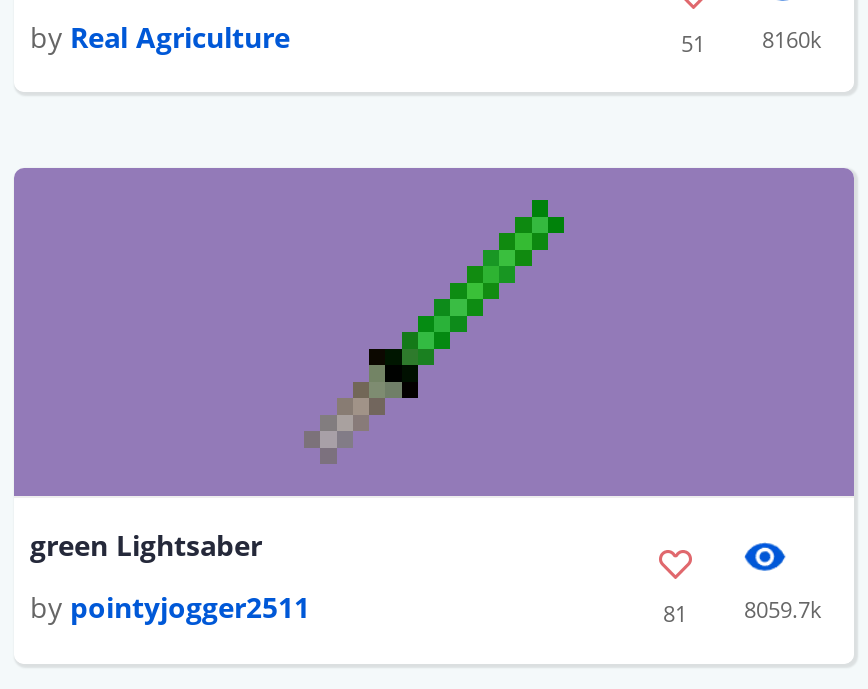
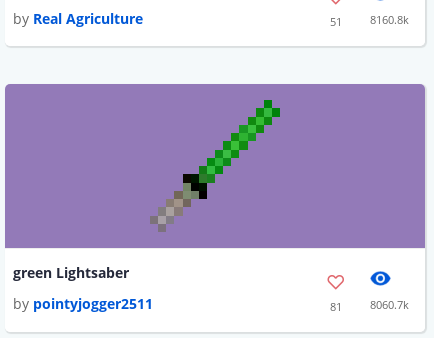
- 51 8160k
+ 51 8160.8k

- 81 8059.7k
+ 81 8060.7k
